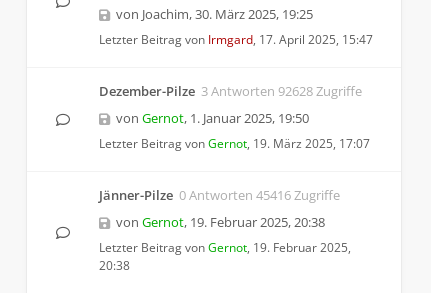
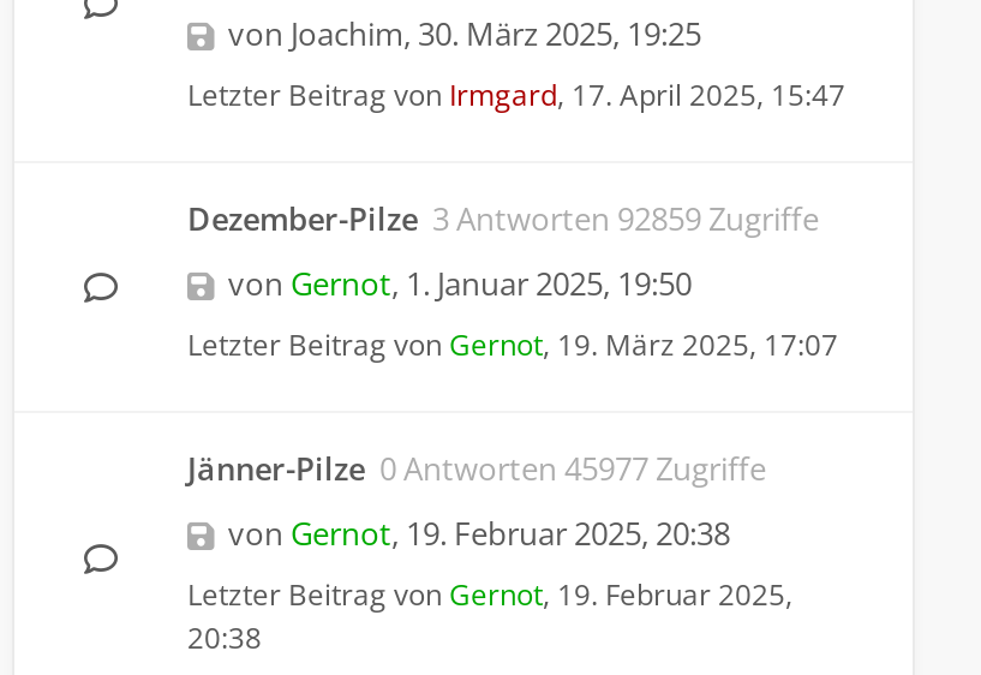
- Dezember-Pilze 3 Antworten 92628 Zugriffe
+ Dezember-Pilze 3 Antworten 92859 Zugriffe

- Jänner-Pilze 0 Antworten 45416 Zugriffe
+ Jänner-Pilze 0 Antworten 45977 Zugriffe
